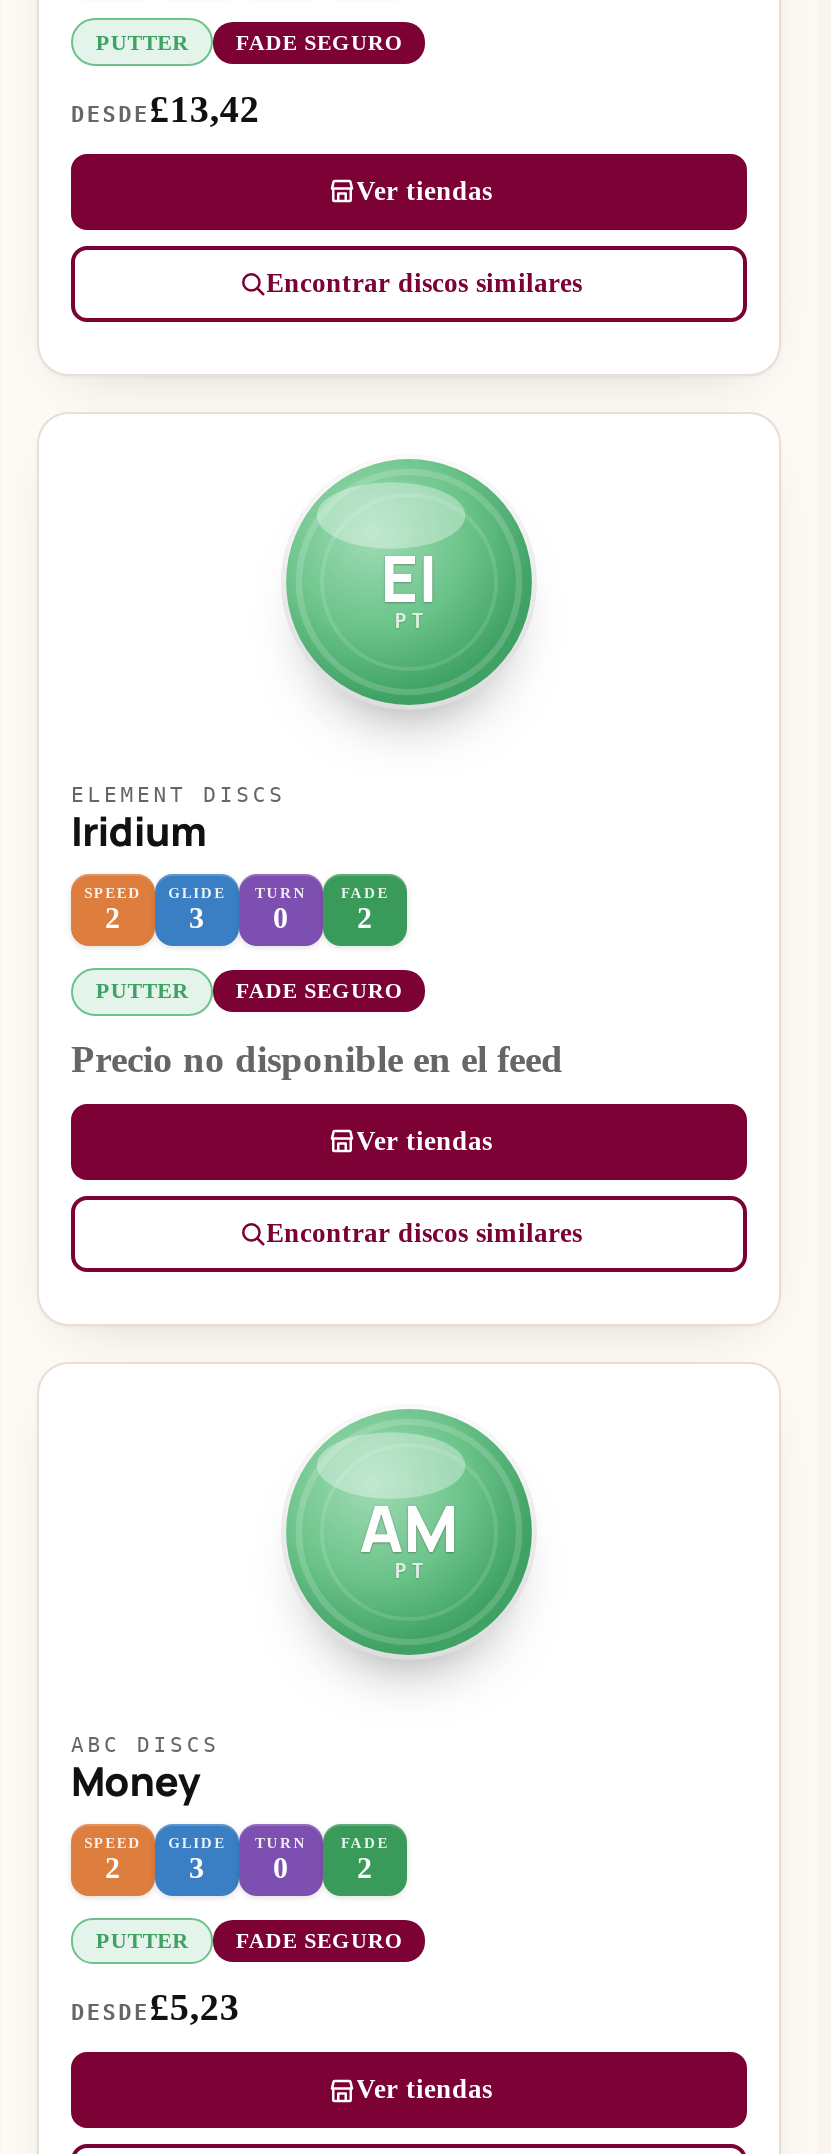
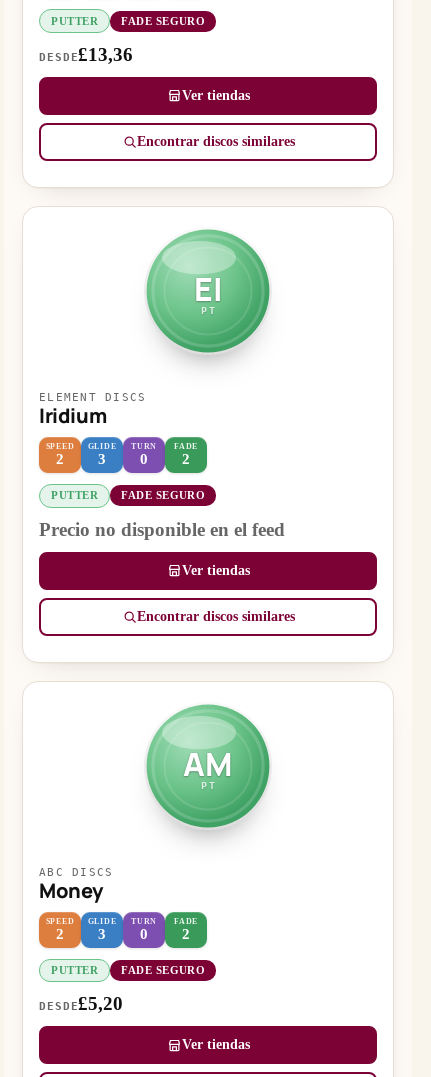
- DESDE£13,42
+ DESDE£13,36

- DESDE£5,23
+ DESDE£5,20
